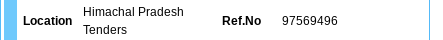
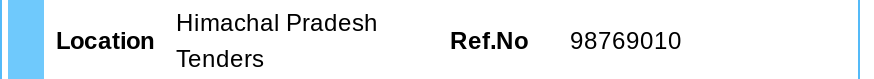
- Ref.No 97569496
+ Ref.No 98769010
